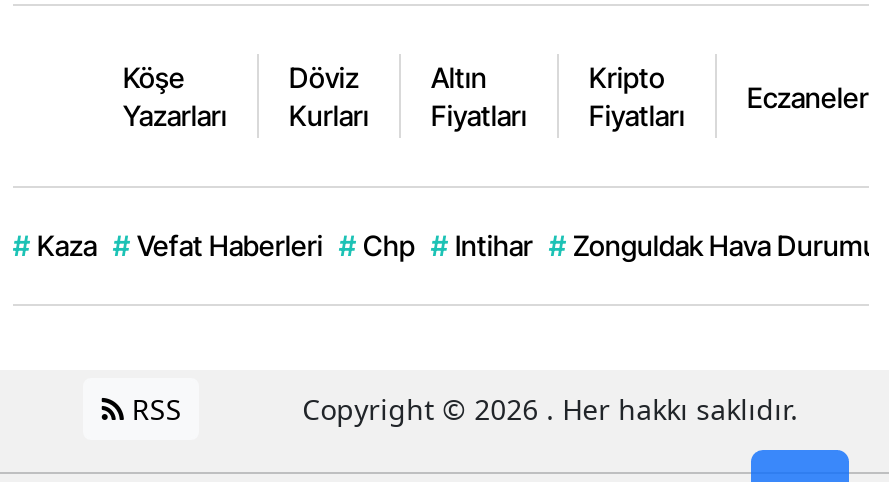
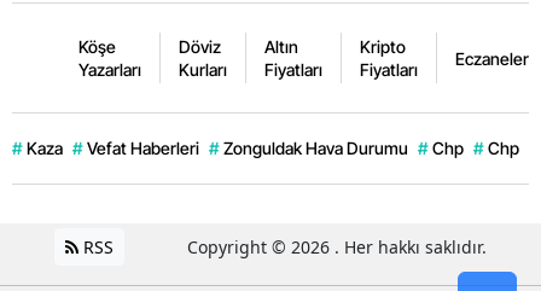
- # Kaza # Vefat Haberleri # Chp # Intihar # Zonguldak Hava Durumu
+ # Kaza # Vefat Haberleri # Zonguldak Hava Durumu # Chp # Chp #
